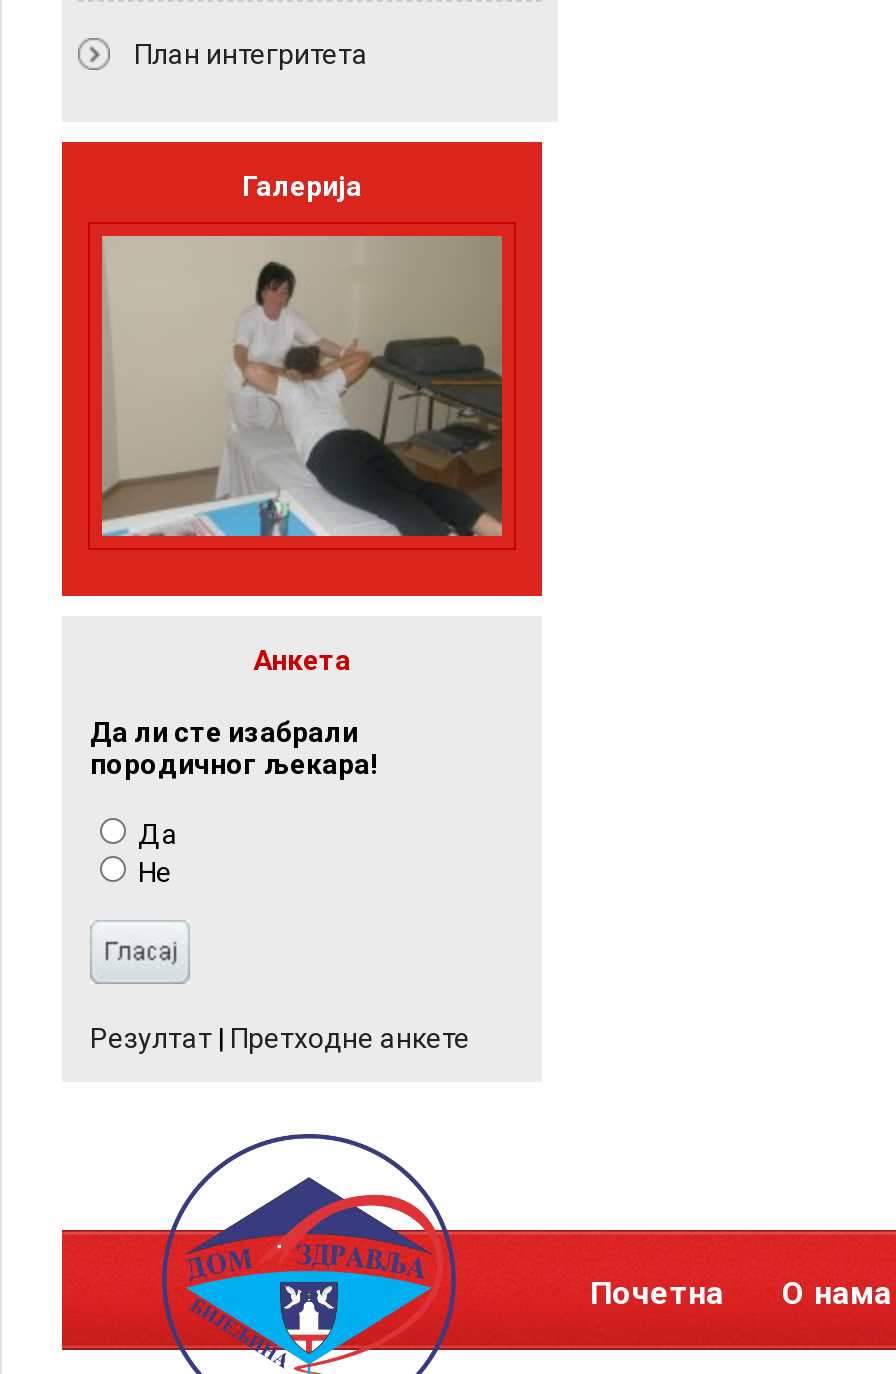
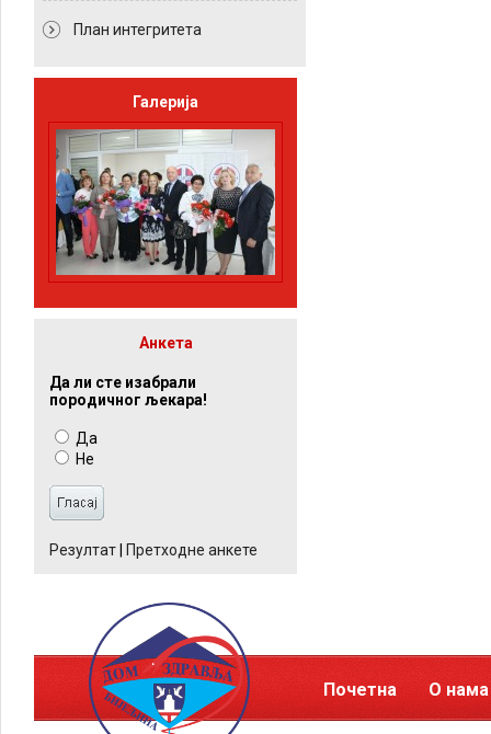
- [image]
+ [image]
